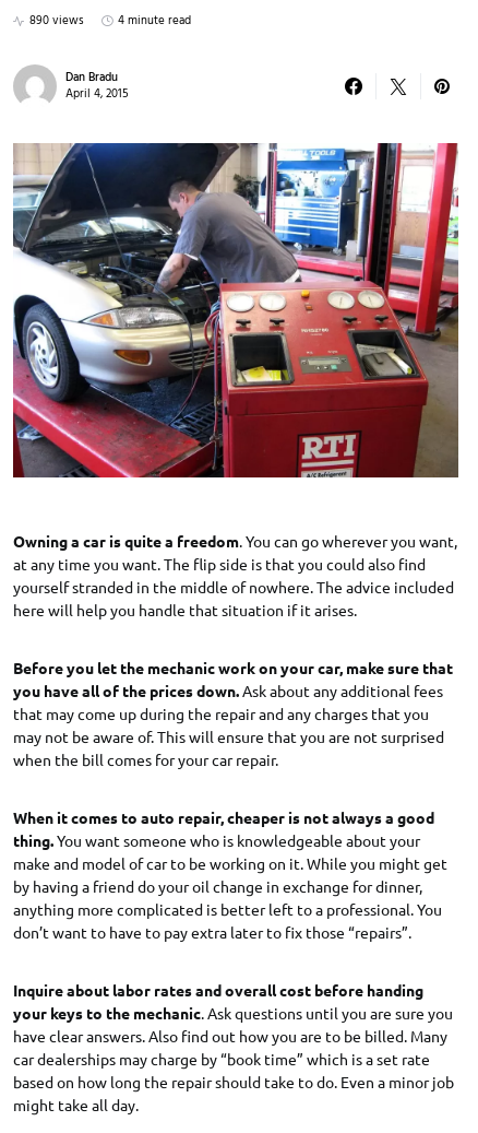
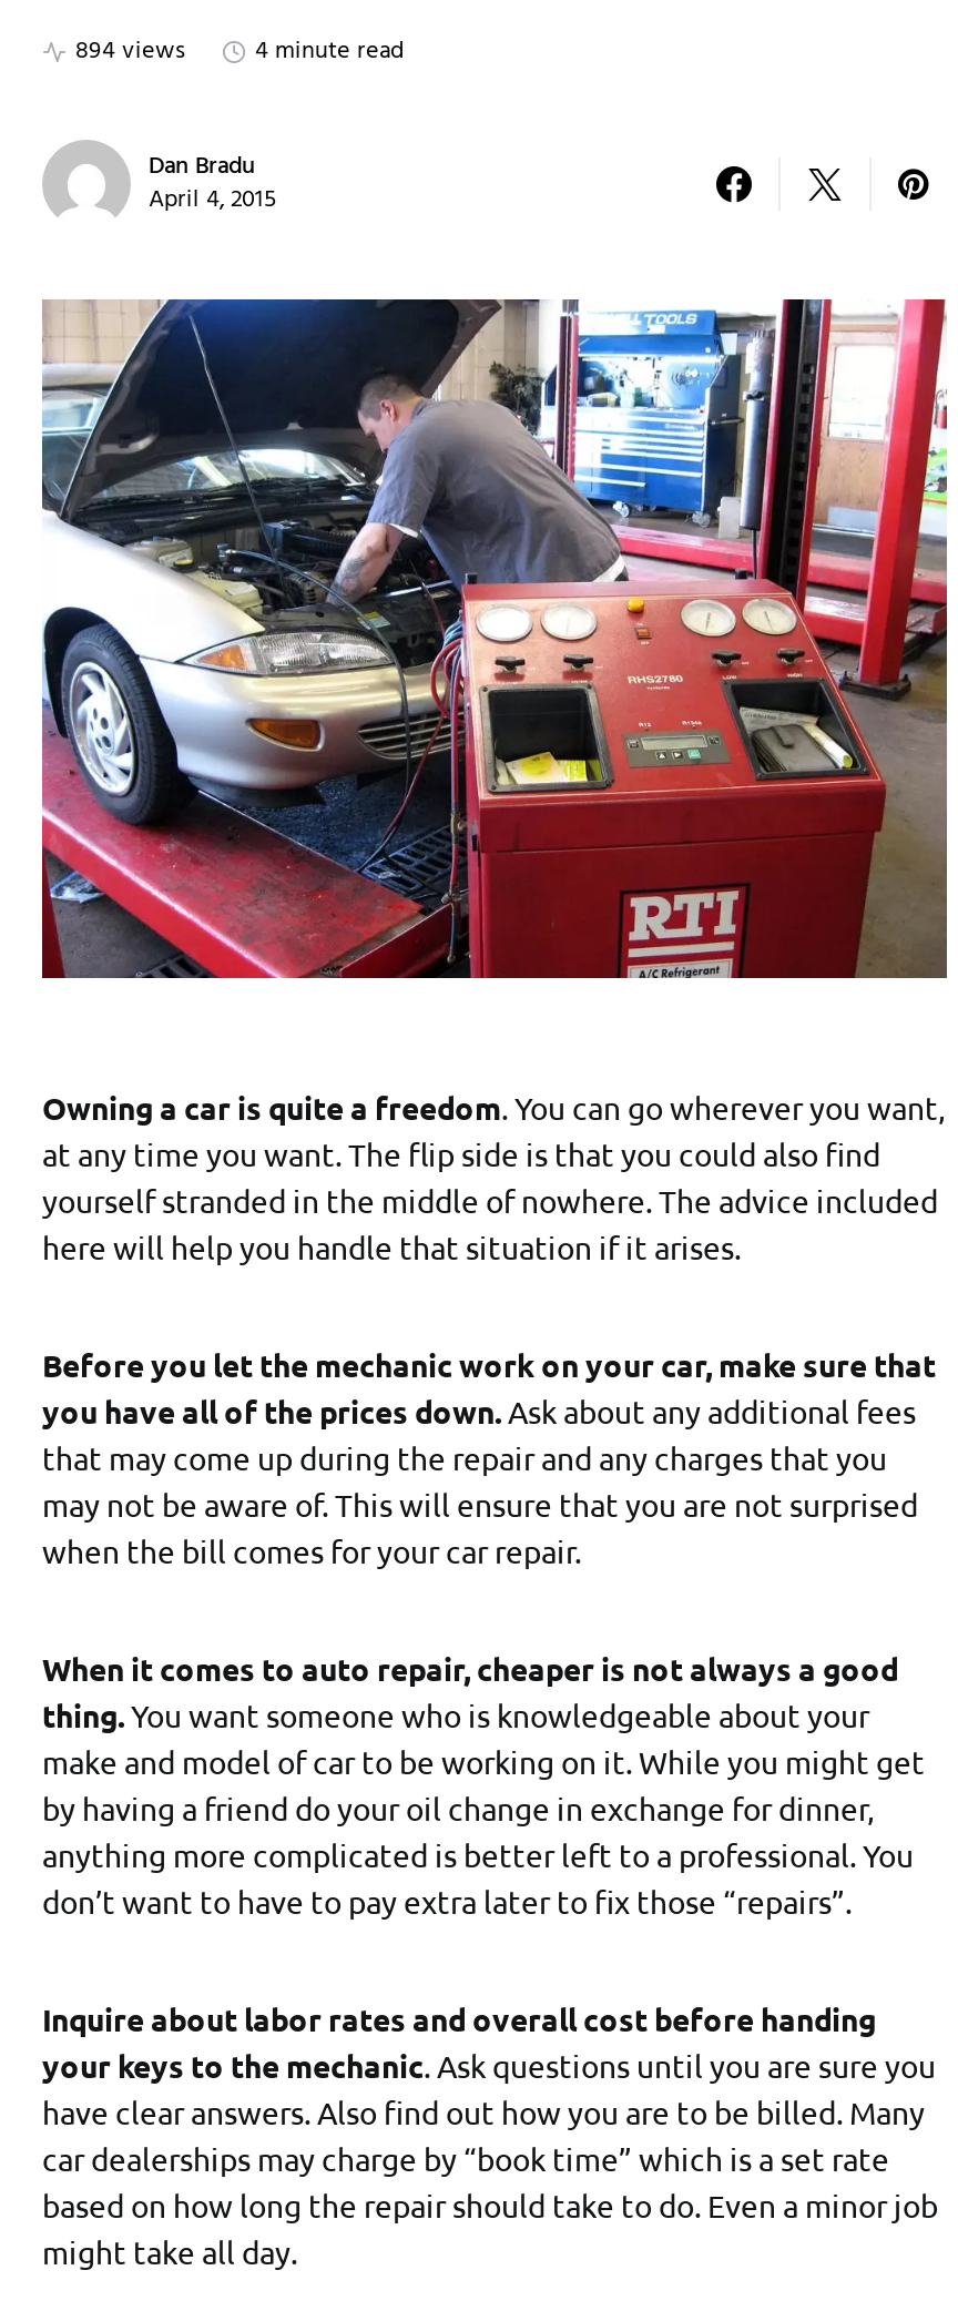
- 890 views 4 minute read
+ 894 views 4 minute read
